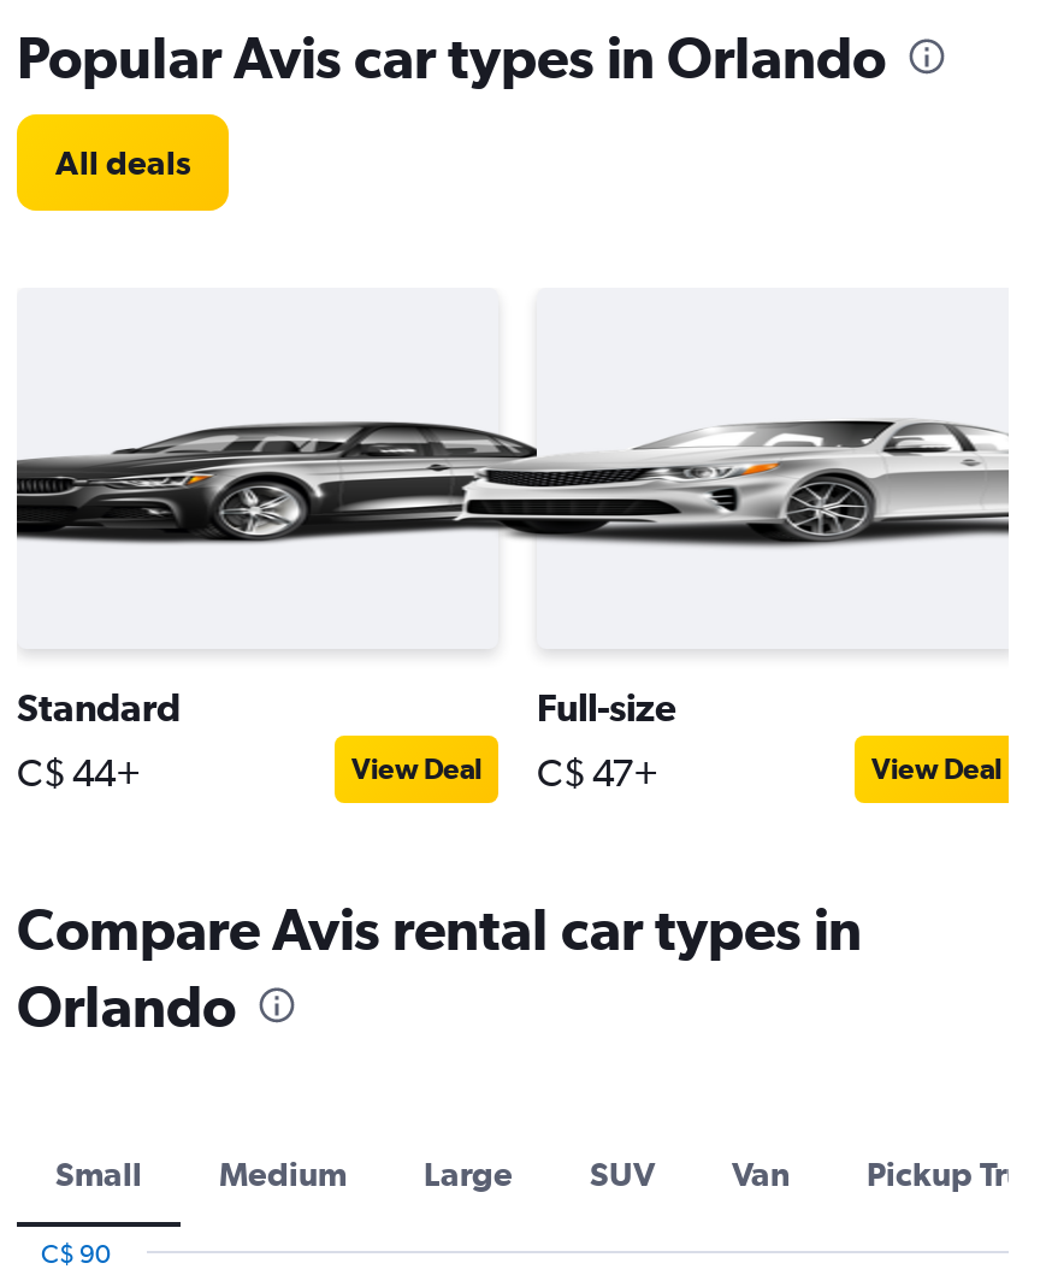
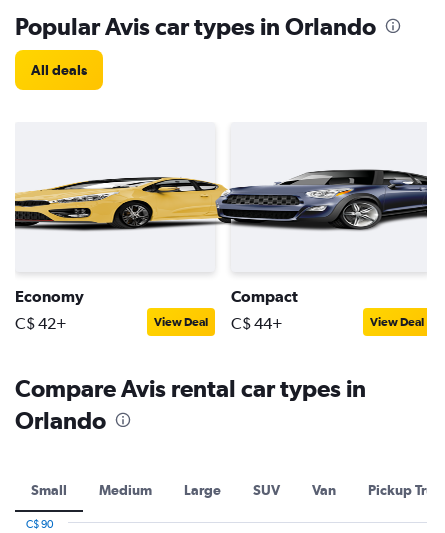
- [image]
+ [image]

- Standard
+ Economy

- Full-size
+ Compact

- C$ 44+
+ C$ 42+

- View Deal C$ 47+
+ View Deal C$ 44+
